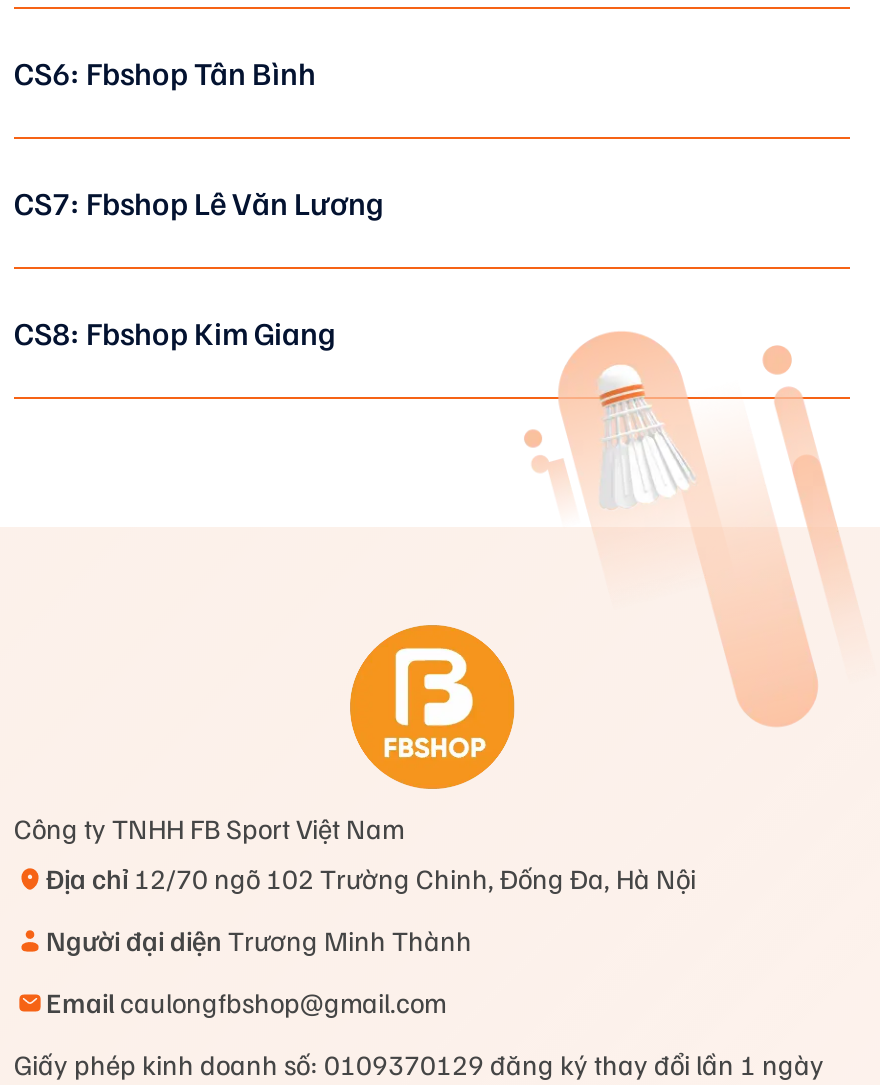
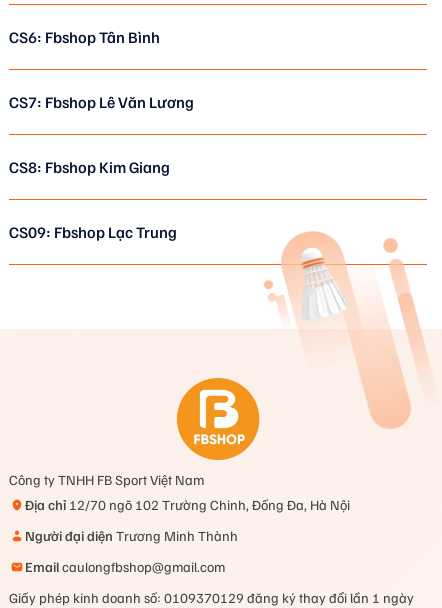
+ CS09: Fbshop Lạc Trung
